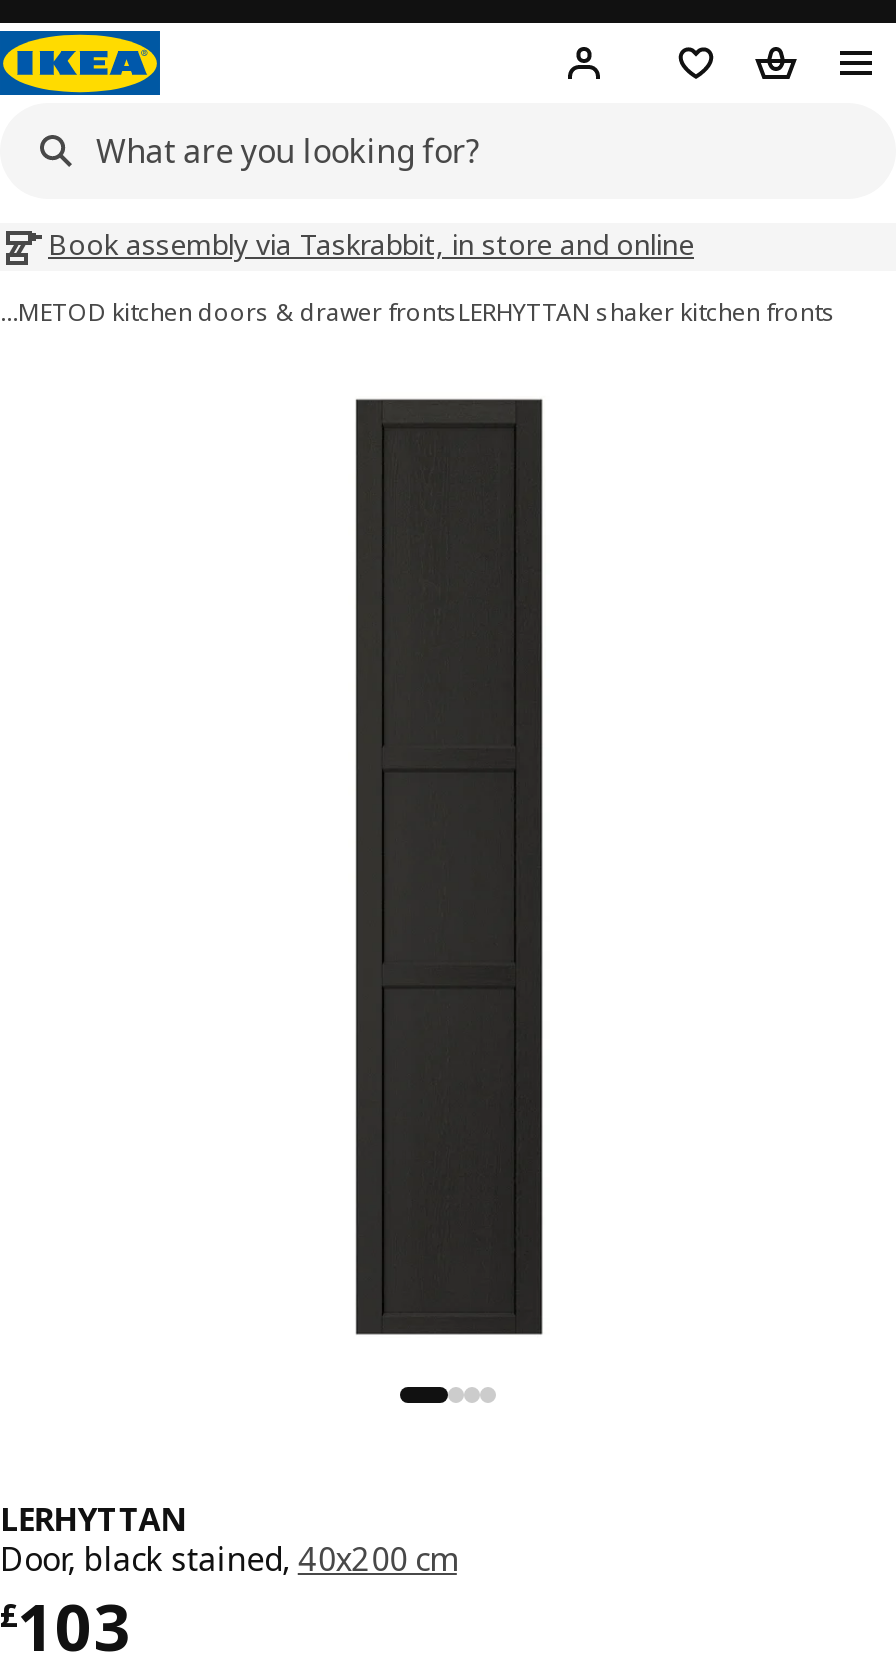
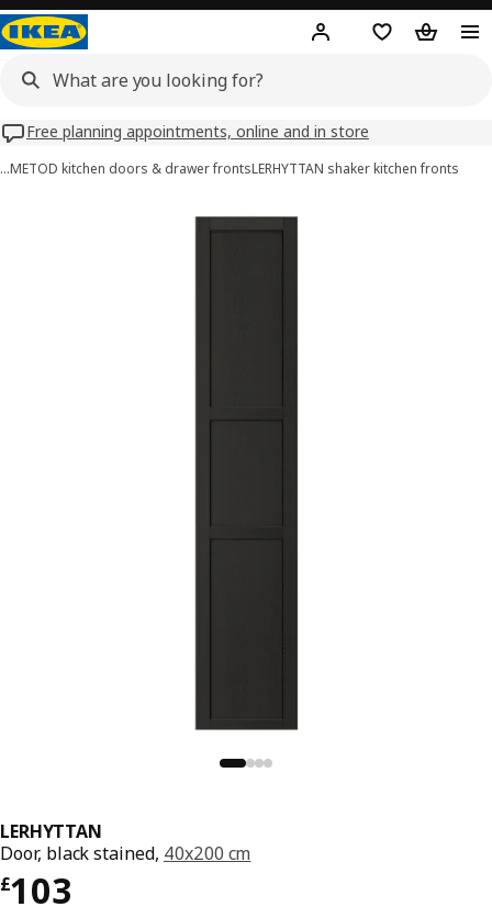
- Book assembly via Taskrabbit, in store and online
+ Free planning appointments, online and in store
